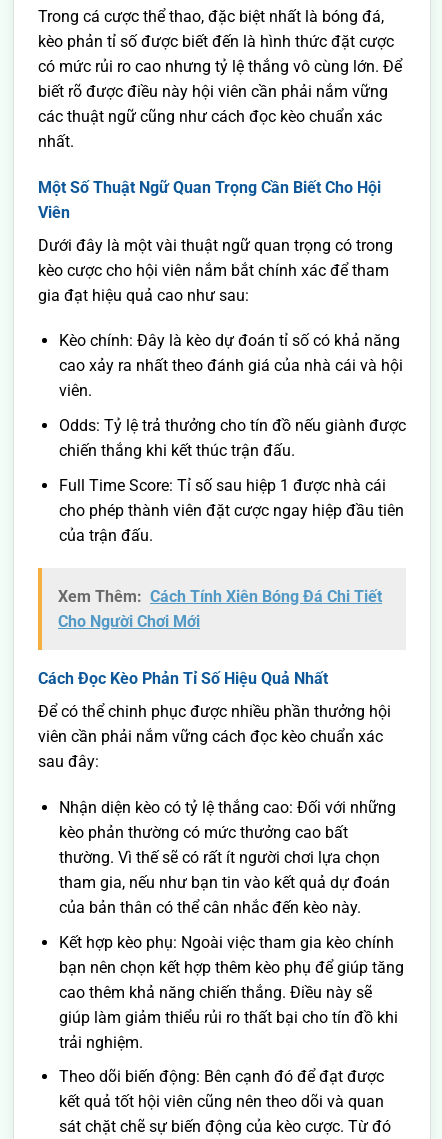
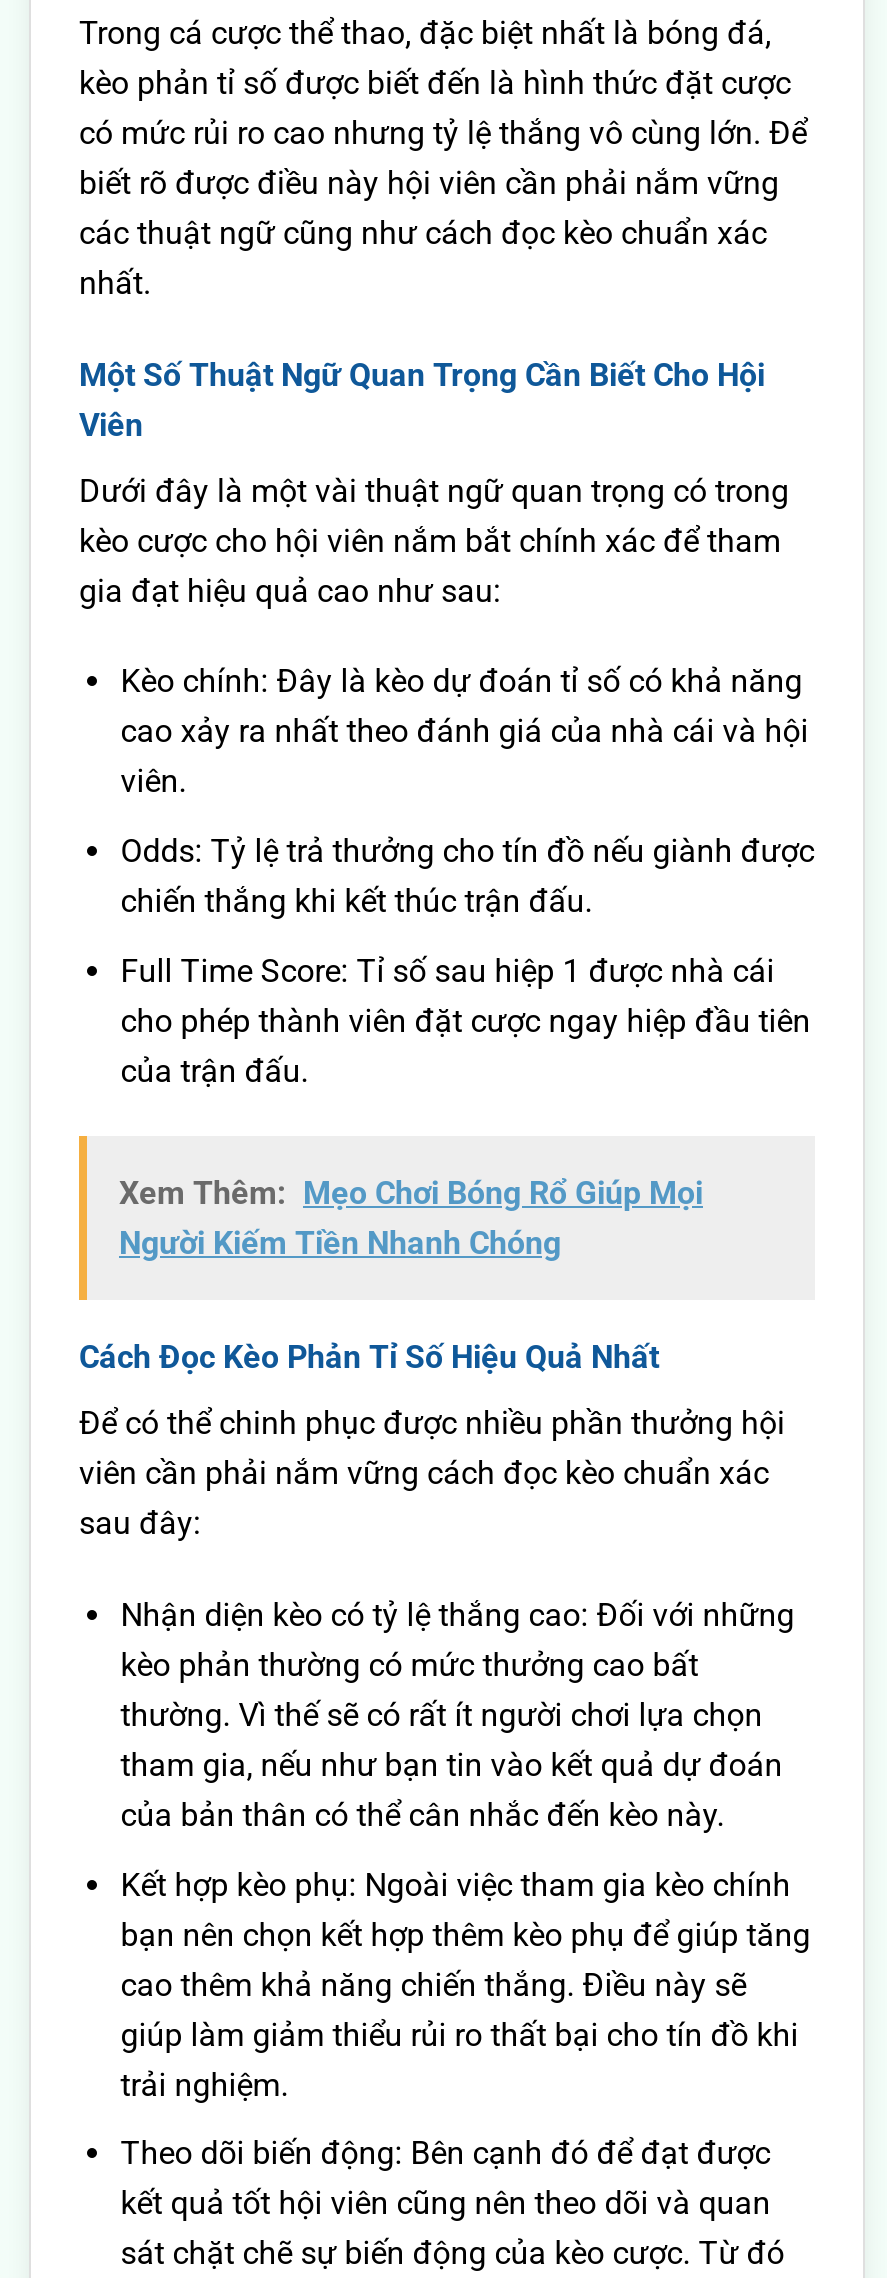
- Xem Thêm: Cách Tính Xiên Bóng Đá Chi Tiết
- Cho Người Chơi Mới
+ Xem Thêm: Mẹo Chơi Bóng Rổ Giúp Mọi
+ Người Kiếm Tiền Nhanh Chóng
